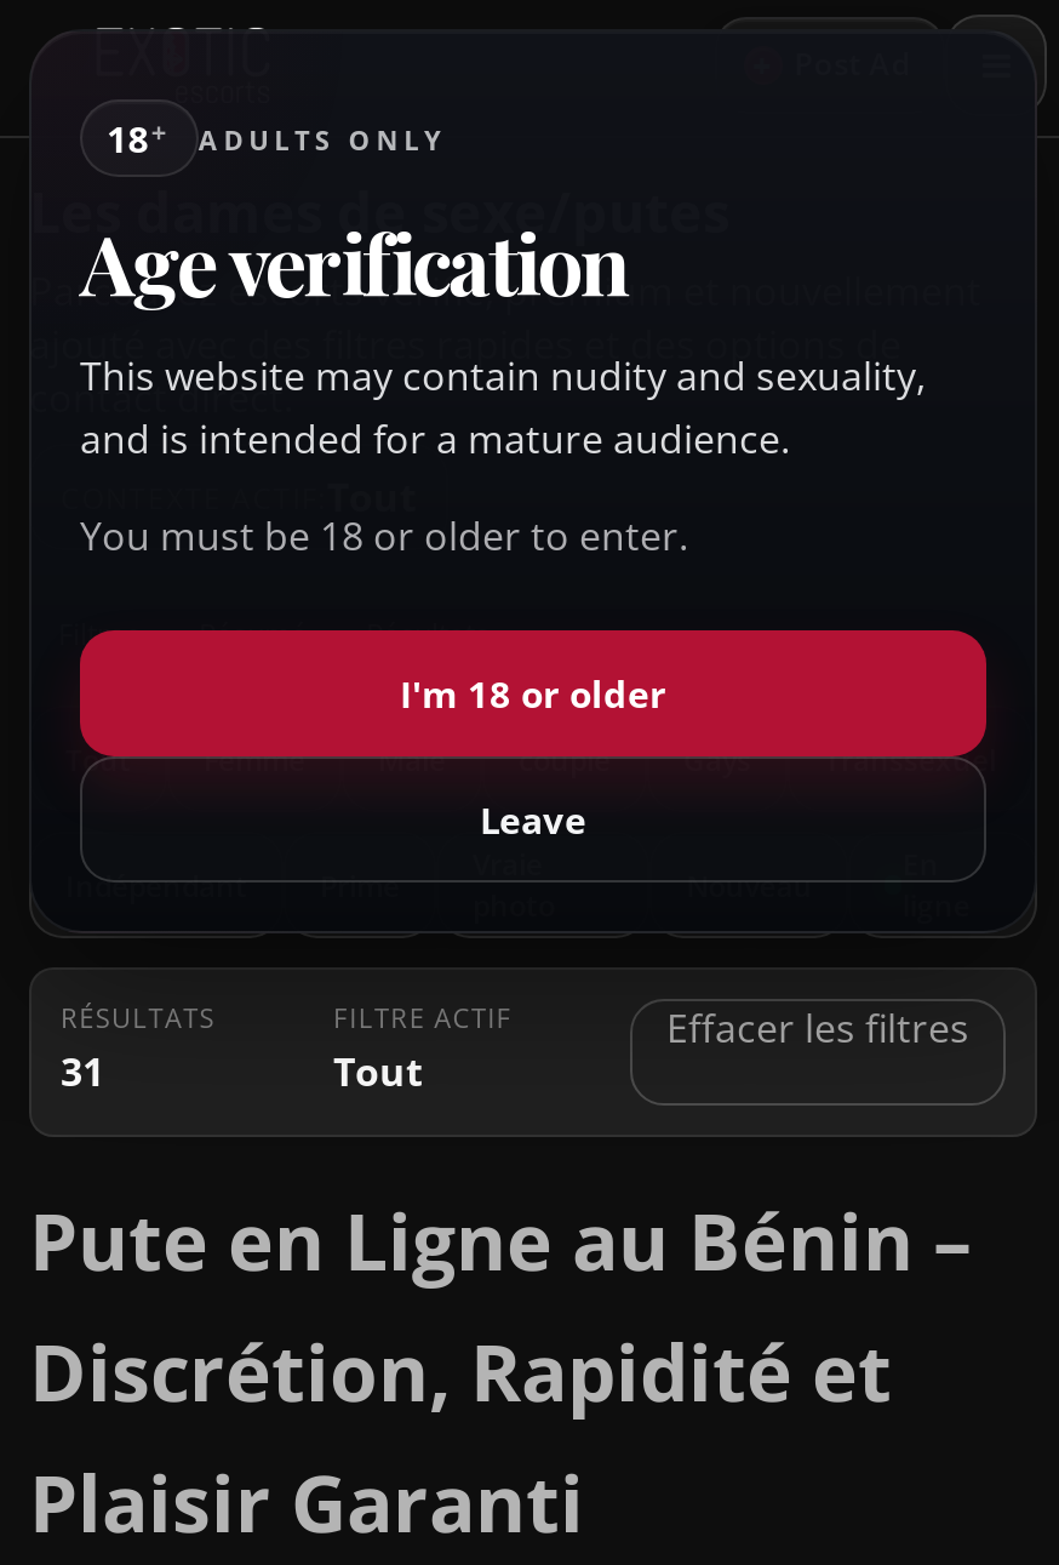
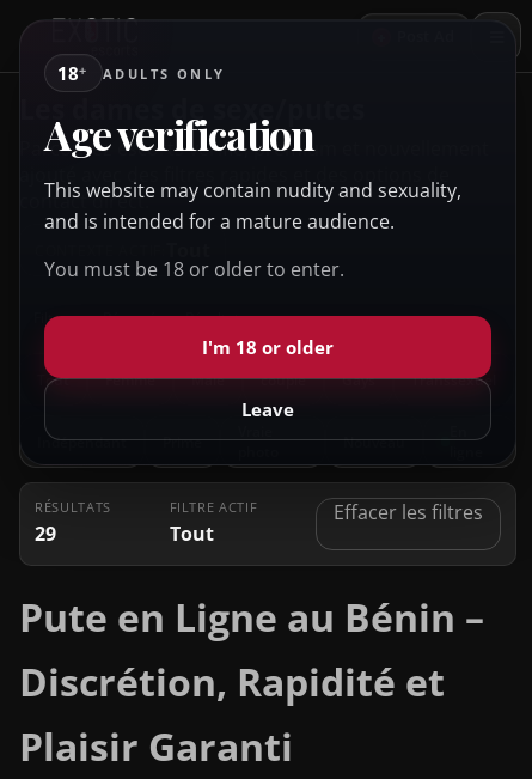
- 31
+ 29
